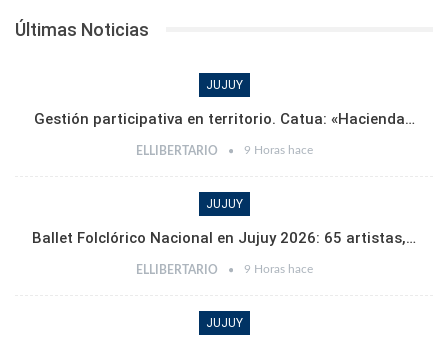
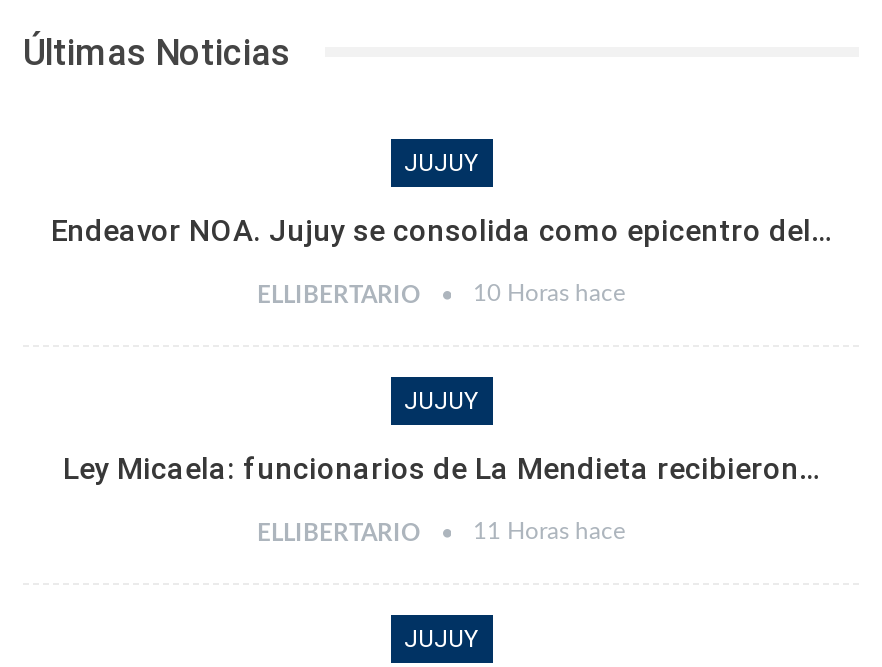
- Gestión participativa en territorio. Catua: «Hacienda…
+ Endeavor NOA. Jujuy se consolida como epicentro del…

- ELLIBERTARIO 9 Horas hace
+ ELLIBERTARIO 10 Horas hace

- Ballet Folclórico Nacional en Jujuy 2026: 65 artistas,…
+ Ley Micaela: funcionarios de La Mendieta recibieron…

- ELLIBERTARIO 9 Horas hace
+ ELLIBERTARIO 11 Horas hace
